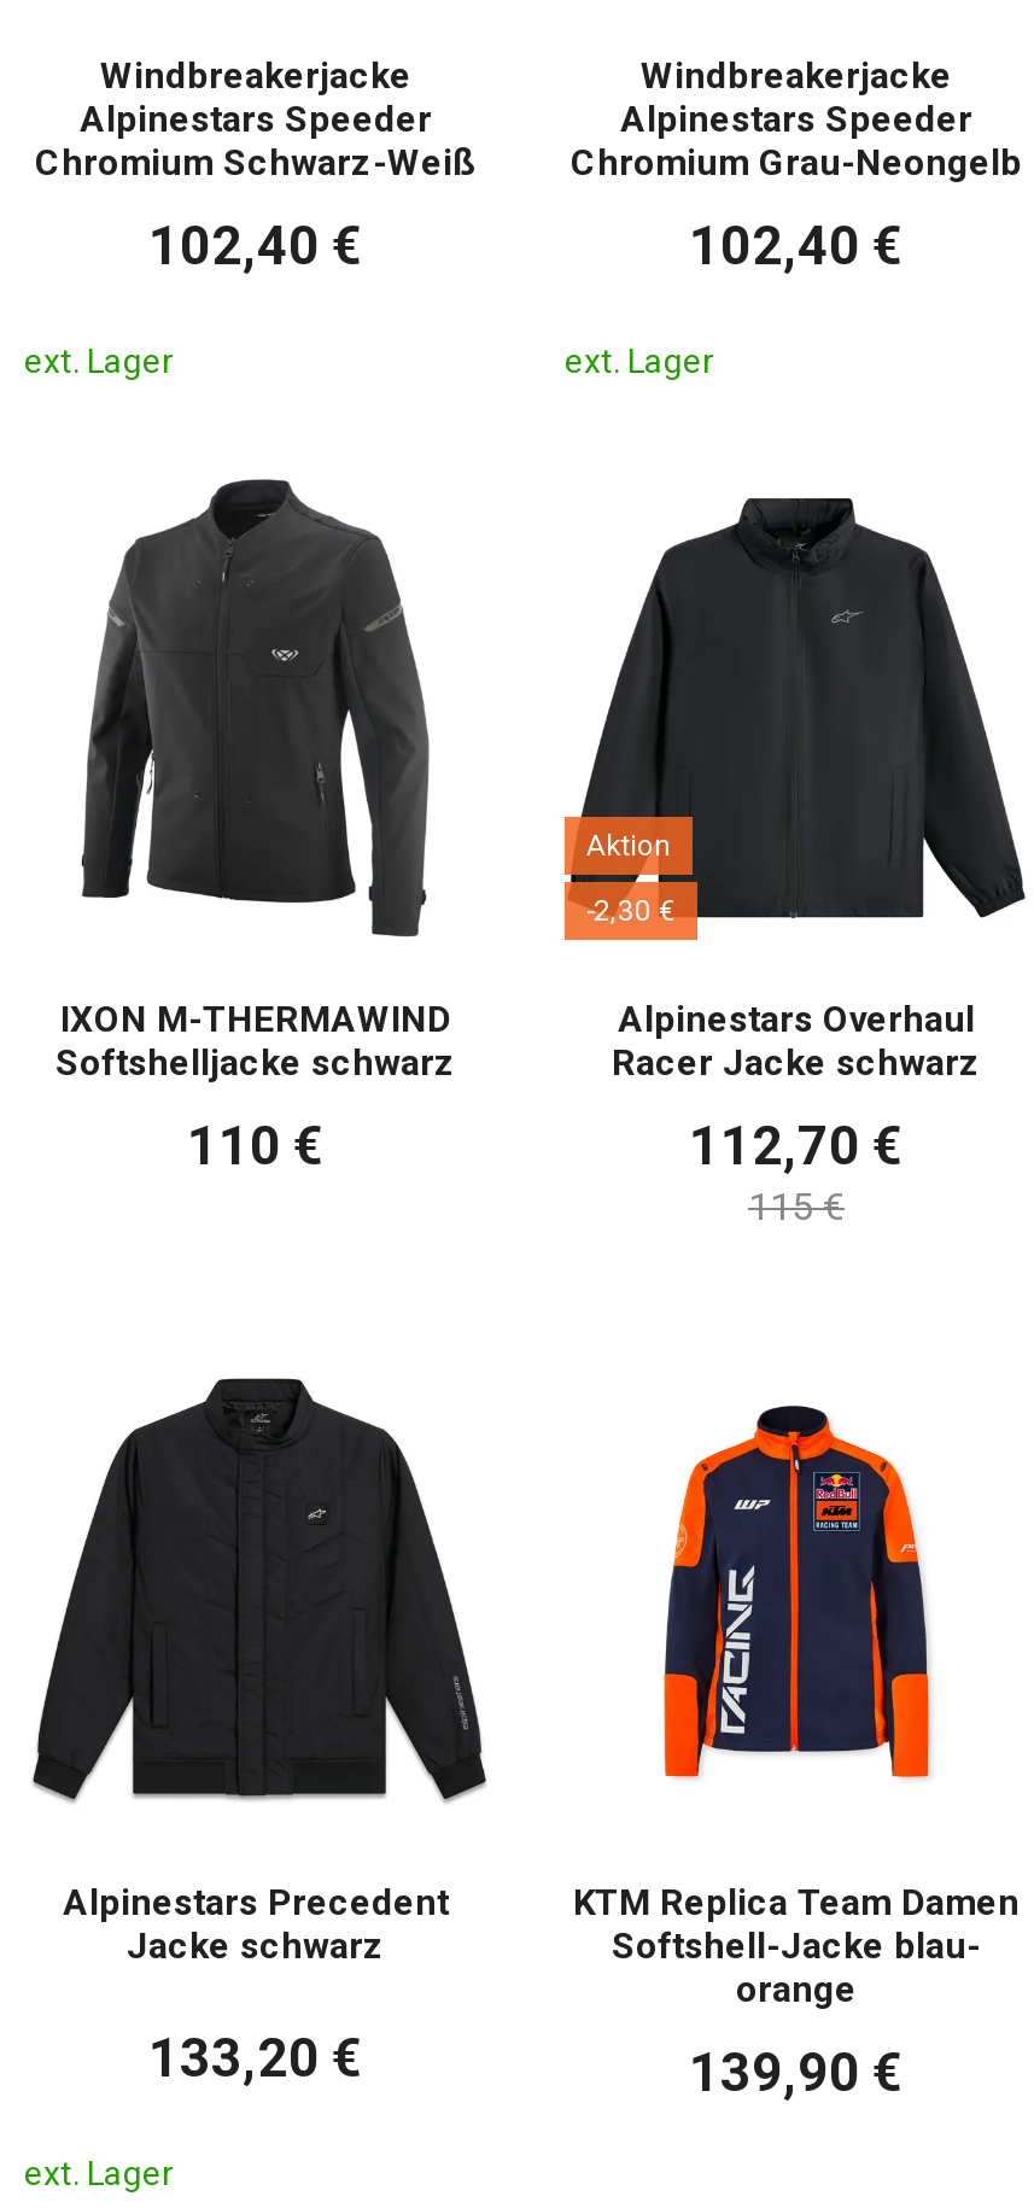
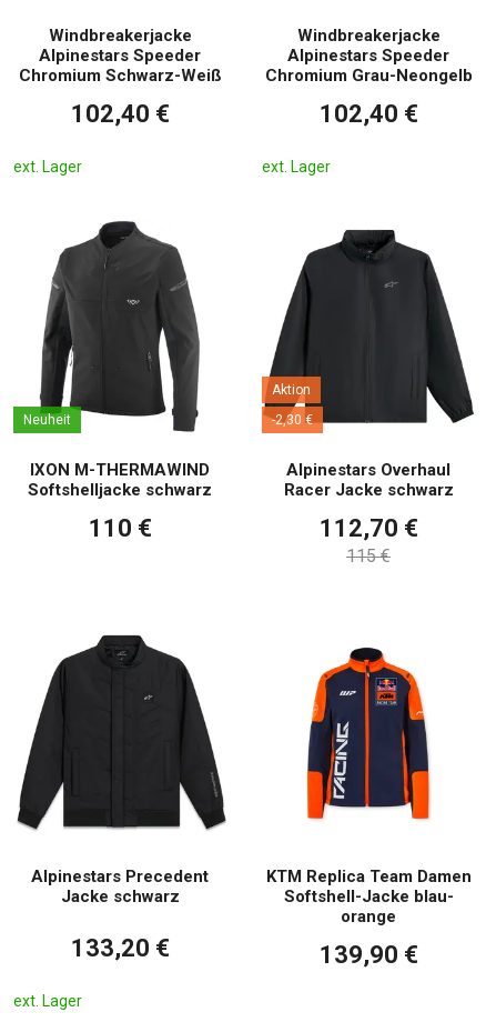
+ Neuheit
